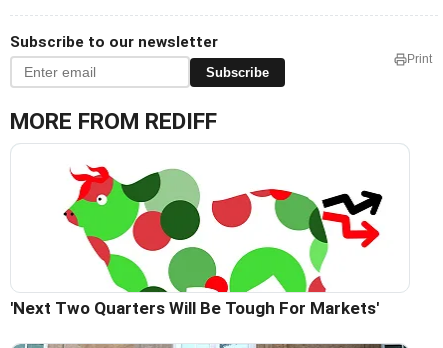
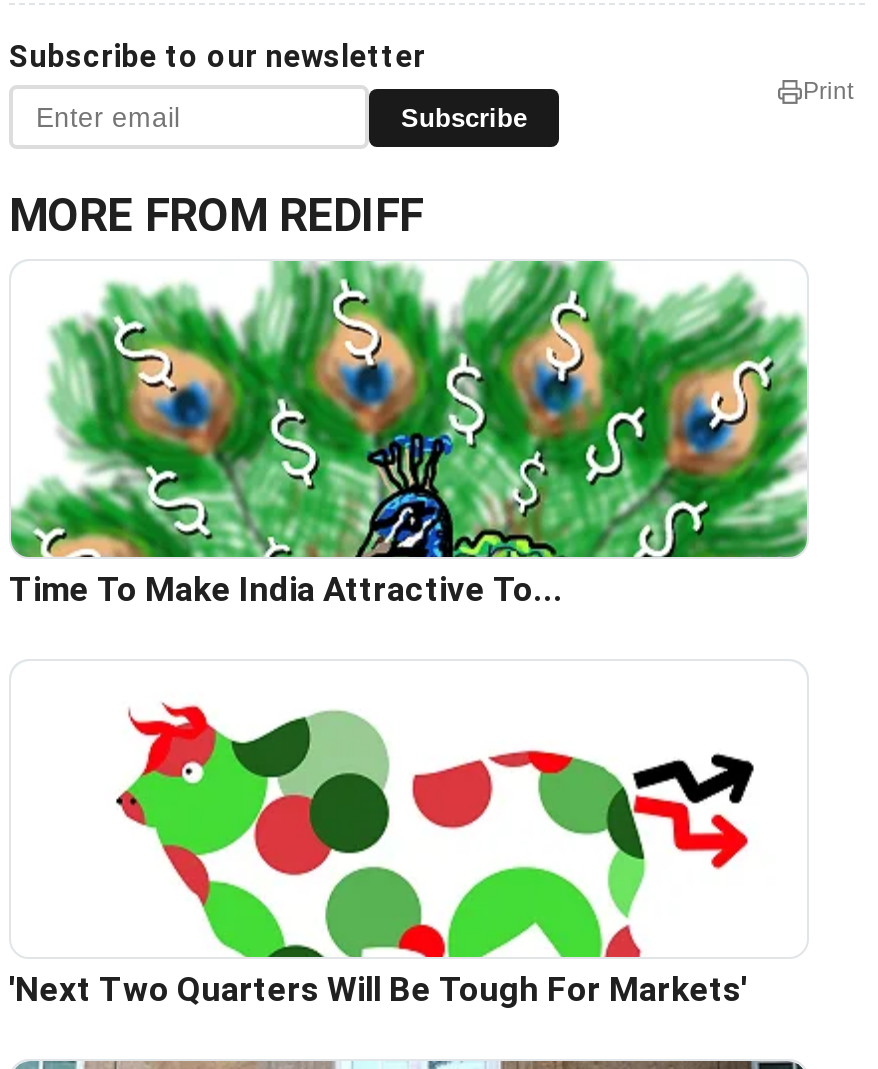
+ [image]
+ Time To Make India Attractive To...
